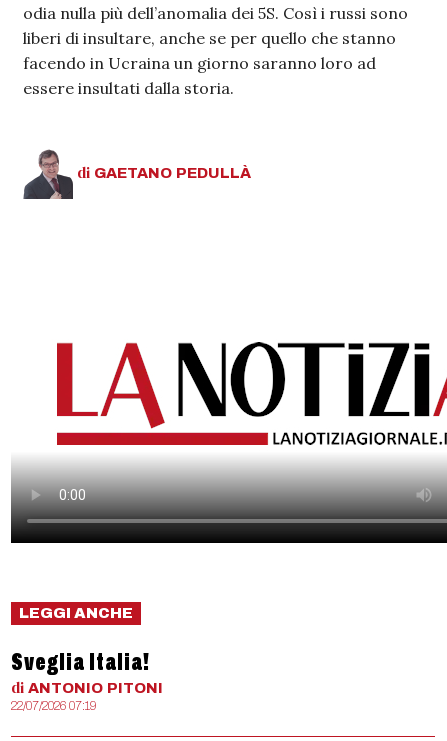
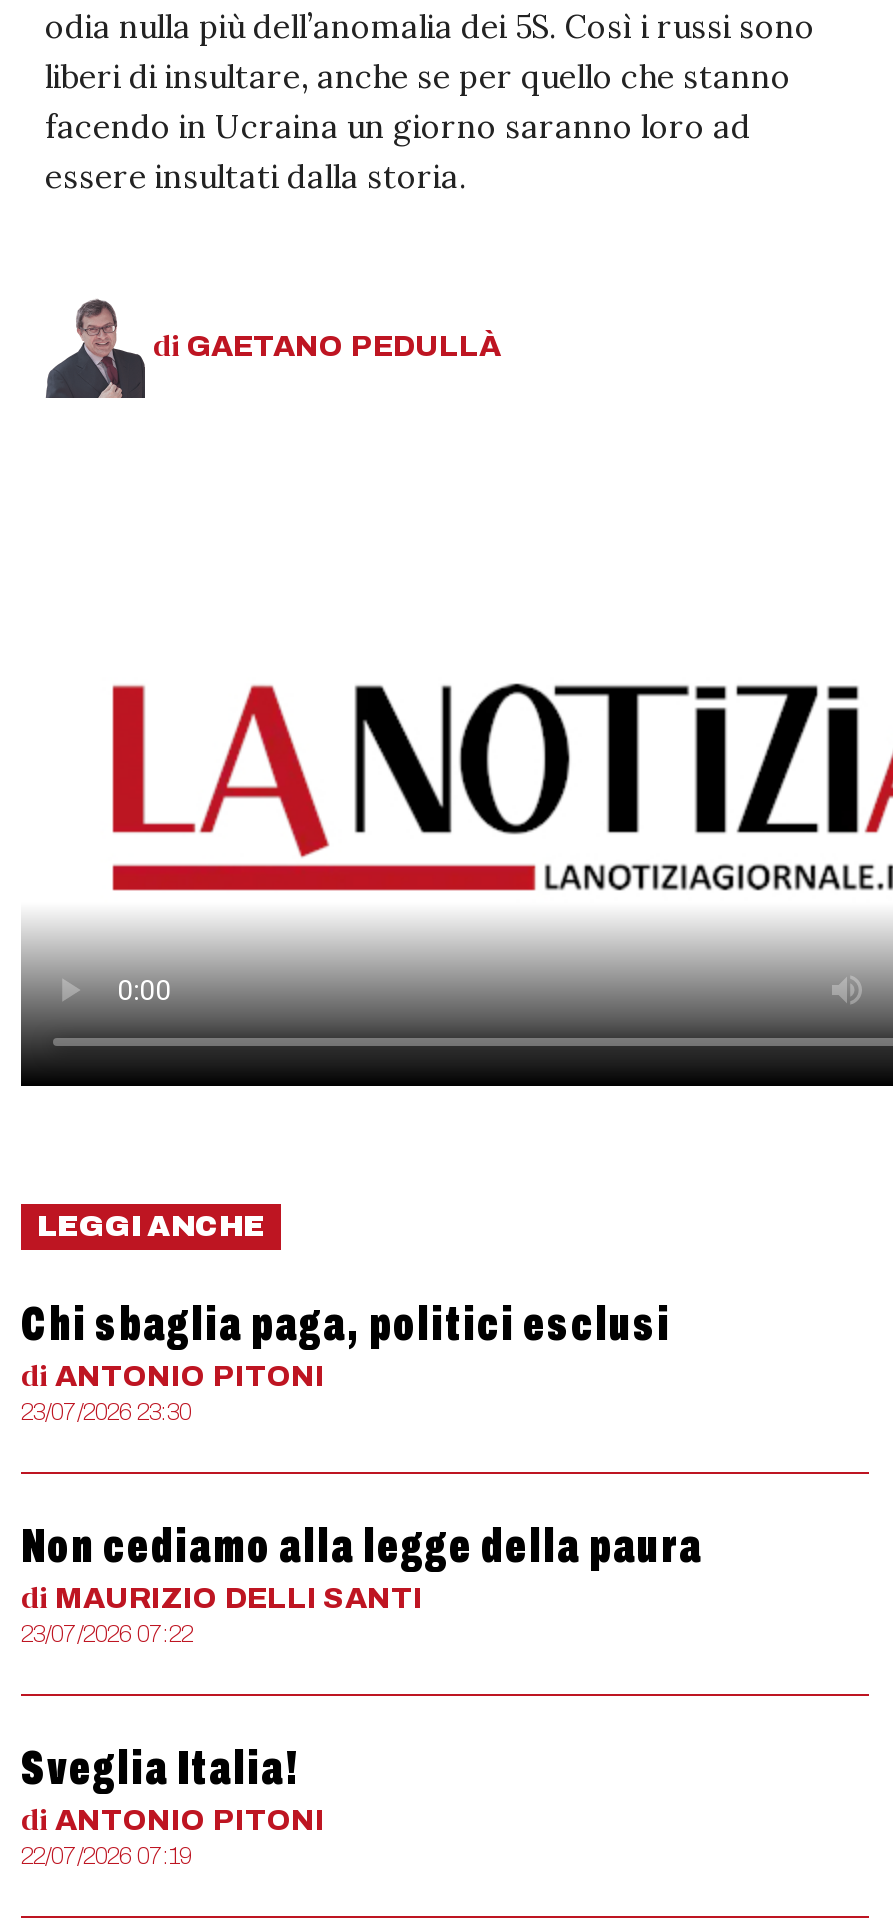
+ Chi sbaglia paga, politici esclusi
+ di ANTONIO PITONI
+ 23/07/2026 23:30
+ Non cediamo alla legge della paura
+ di MAURIZIO DELLI SANTI
+ 23/07/2026 07:22
